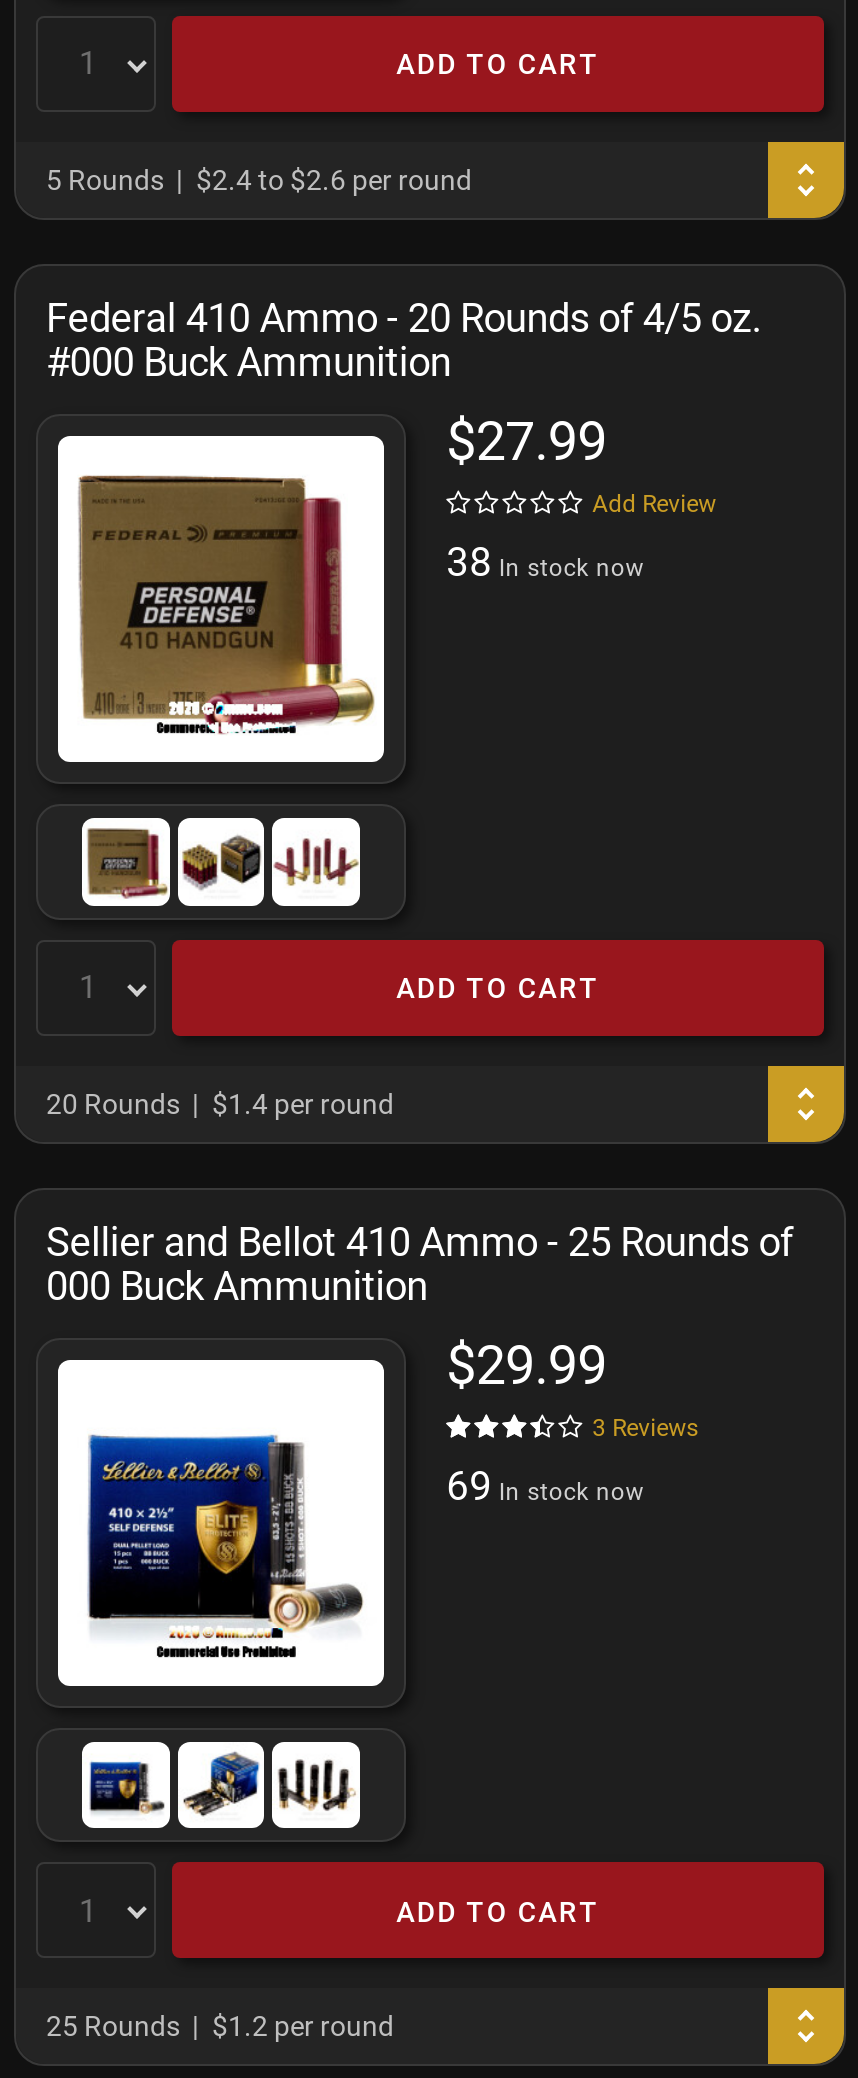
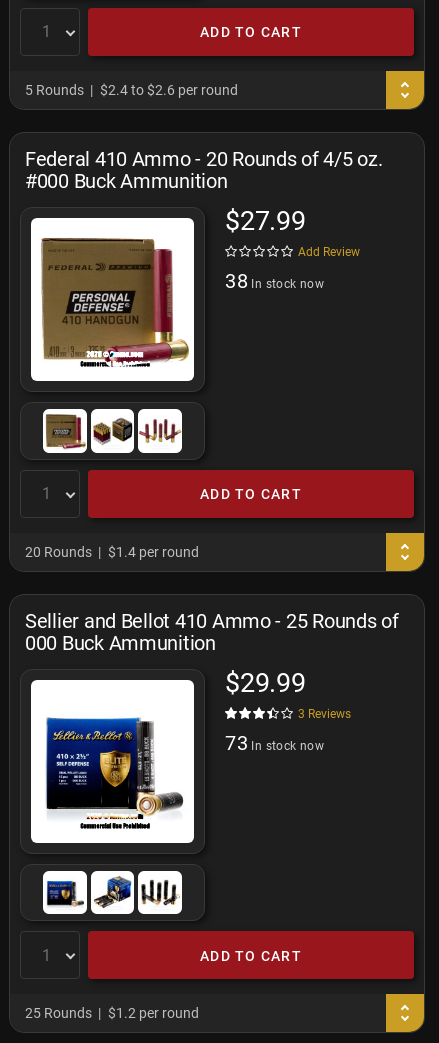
- 69 In stock now
+ 73 In stock now
